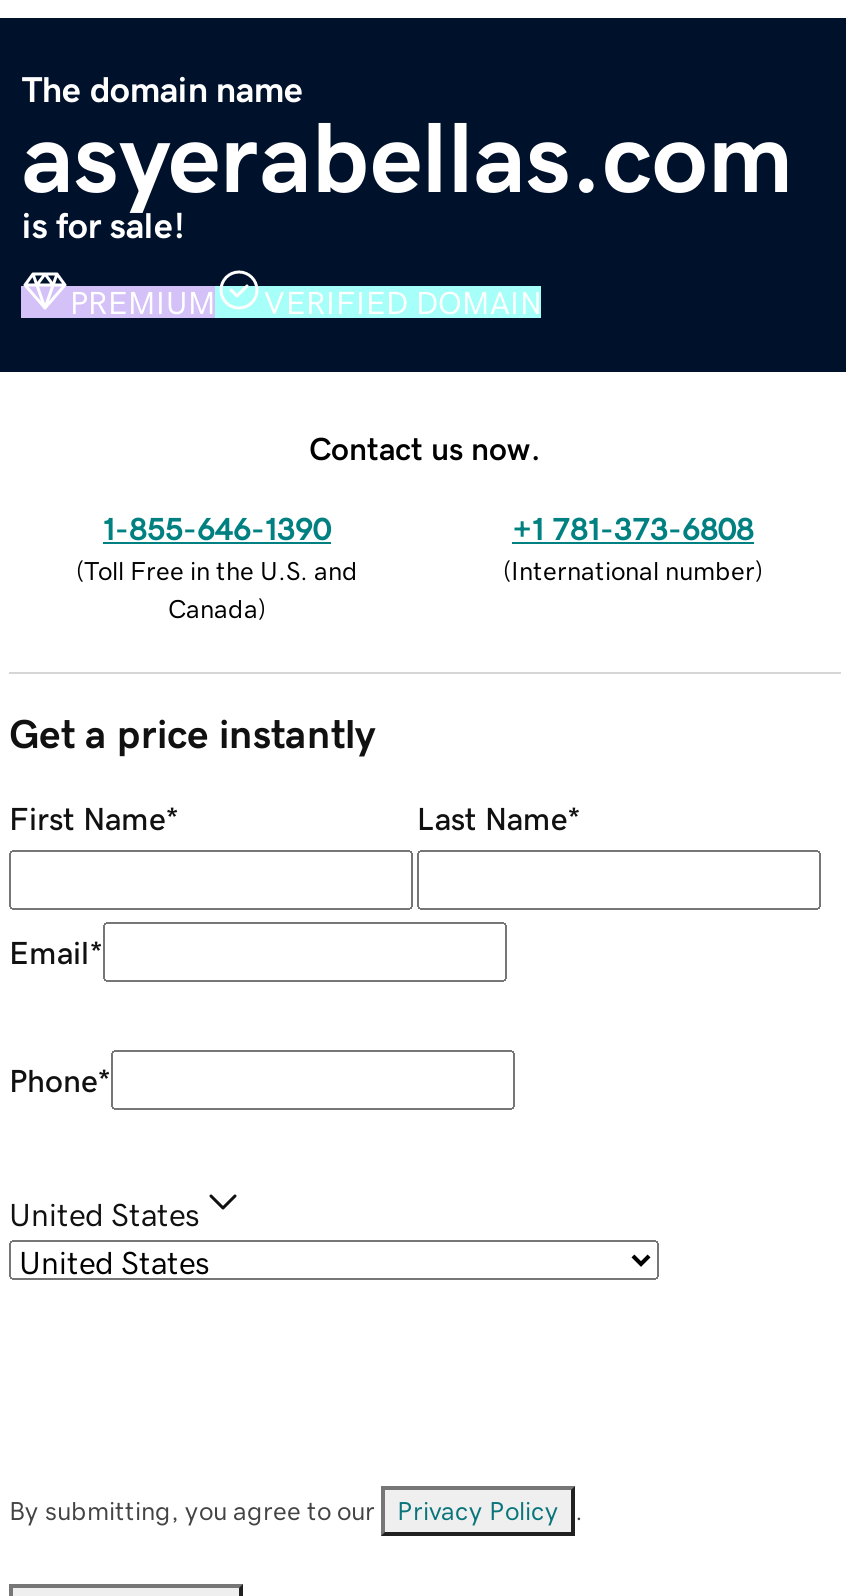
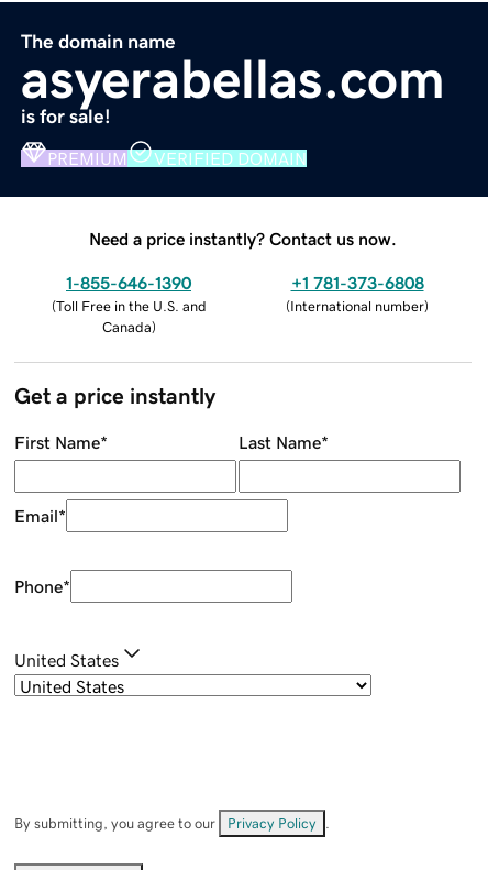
- Contact us now.
+ Need a price instantly? Contact us now.
